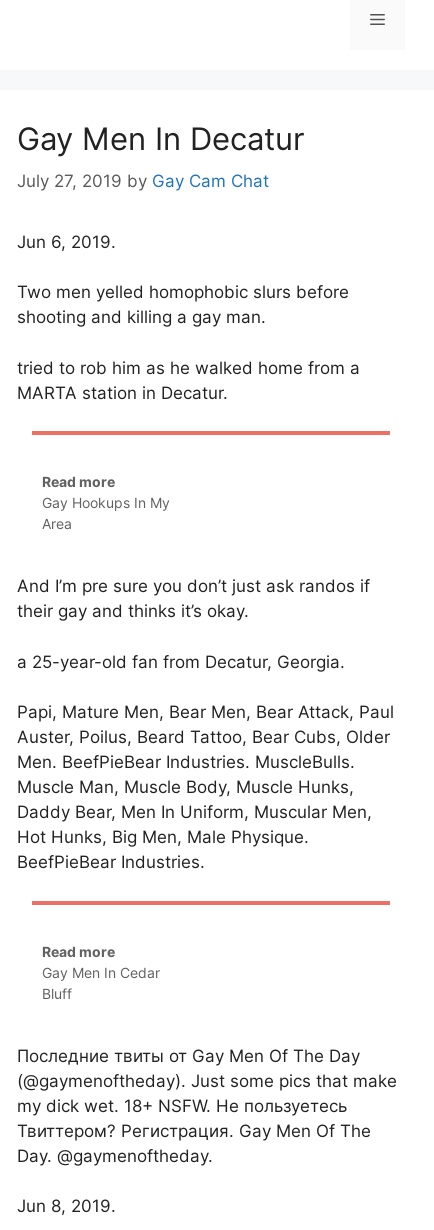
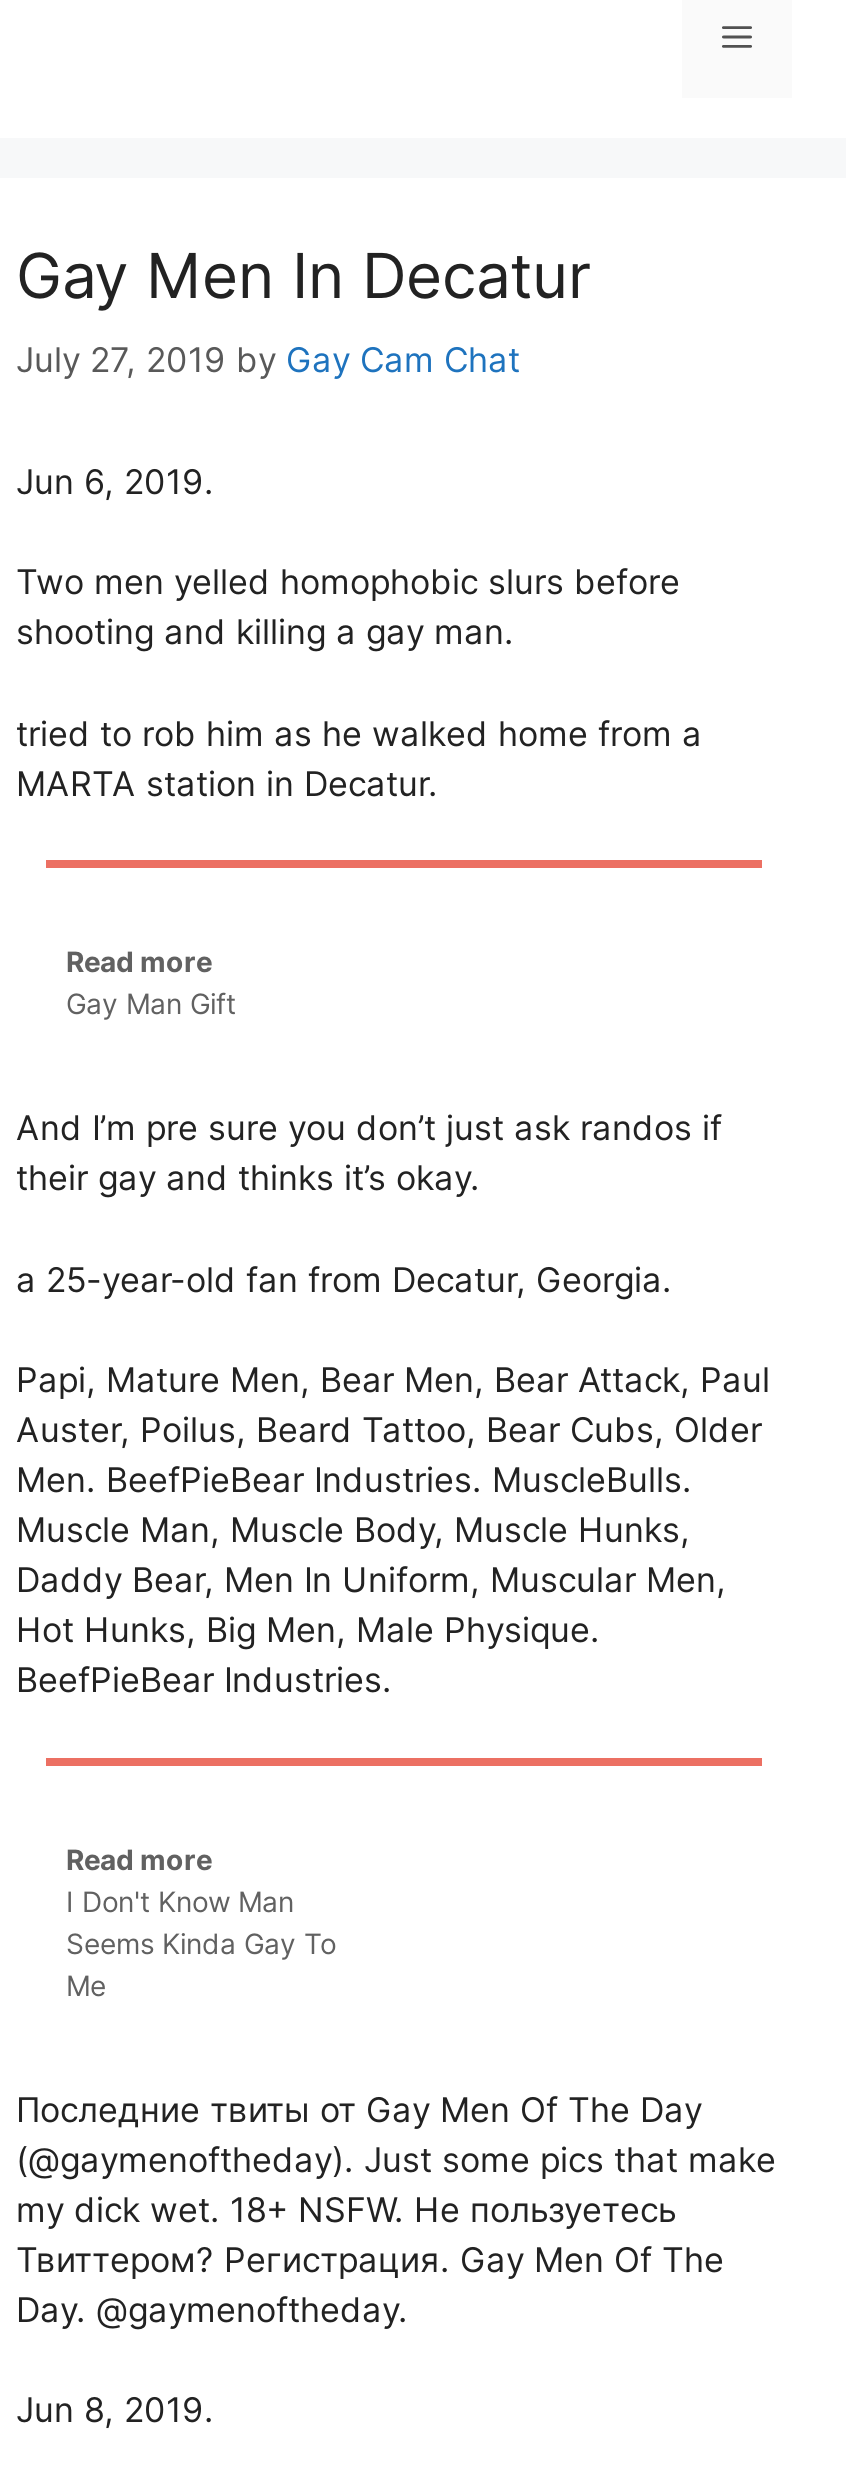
- Gay Hookups In My
- Area
+ Gay Man Gift

moved up: And I’m pre sure you don’t just ask randos if | their gay and thinks it’s okay. | a 25-year-old fan from Decatur, Georgia. | ... | BeefPieBear Industries. | Read more

- Gay Men In Cedar
- Bluff
+ I Don't Know Man
+ Seems Kinda Gay To
+ Me
